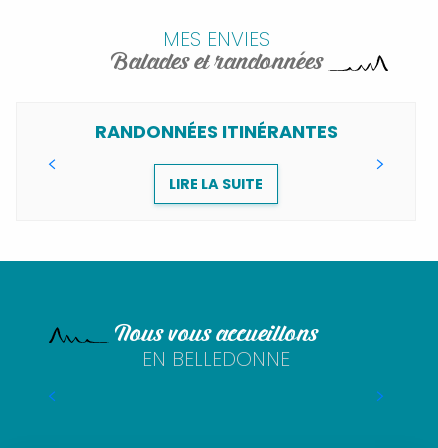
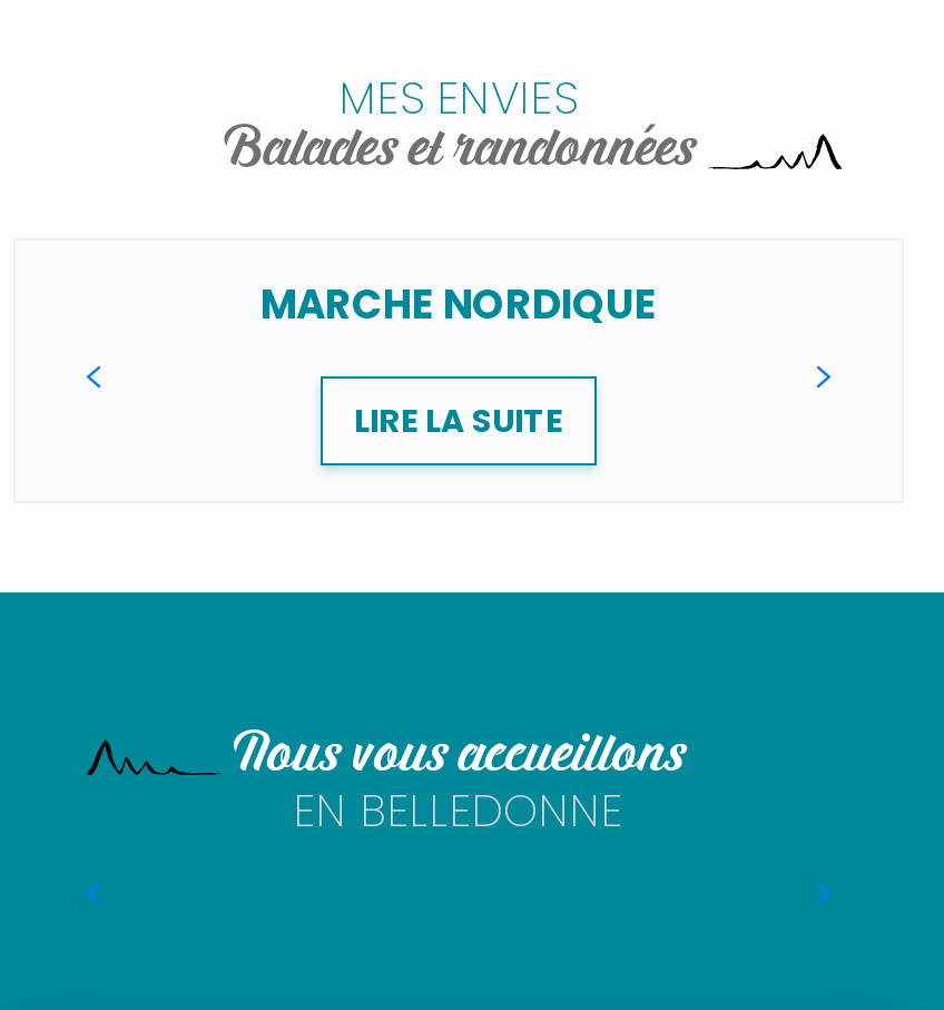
- RANDONNÉES ITINÉRANTES
+ MARCHE NORDIQUE
